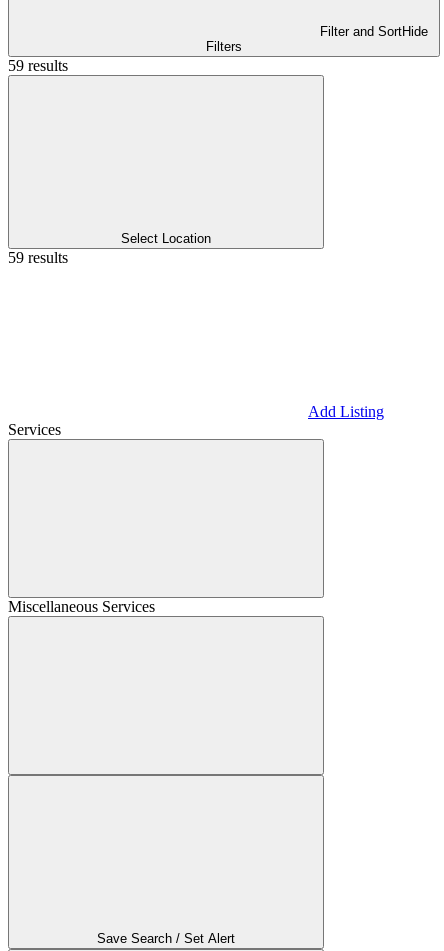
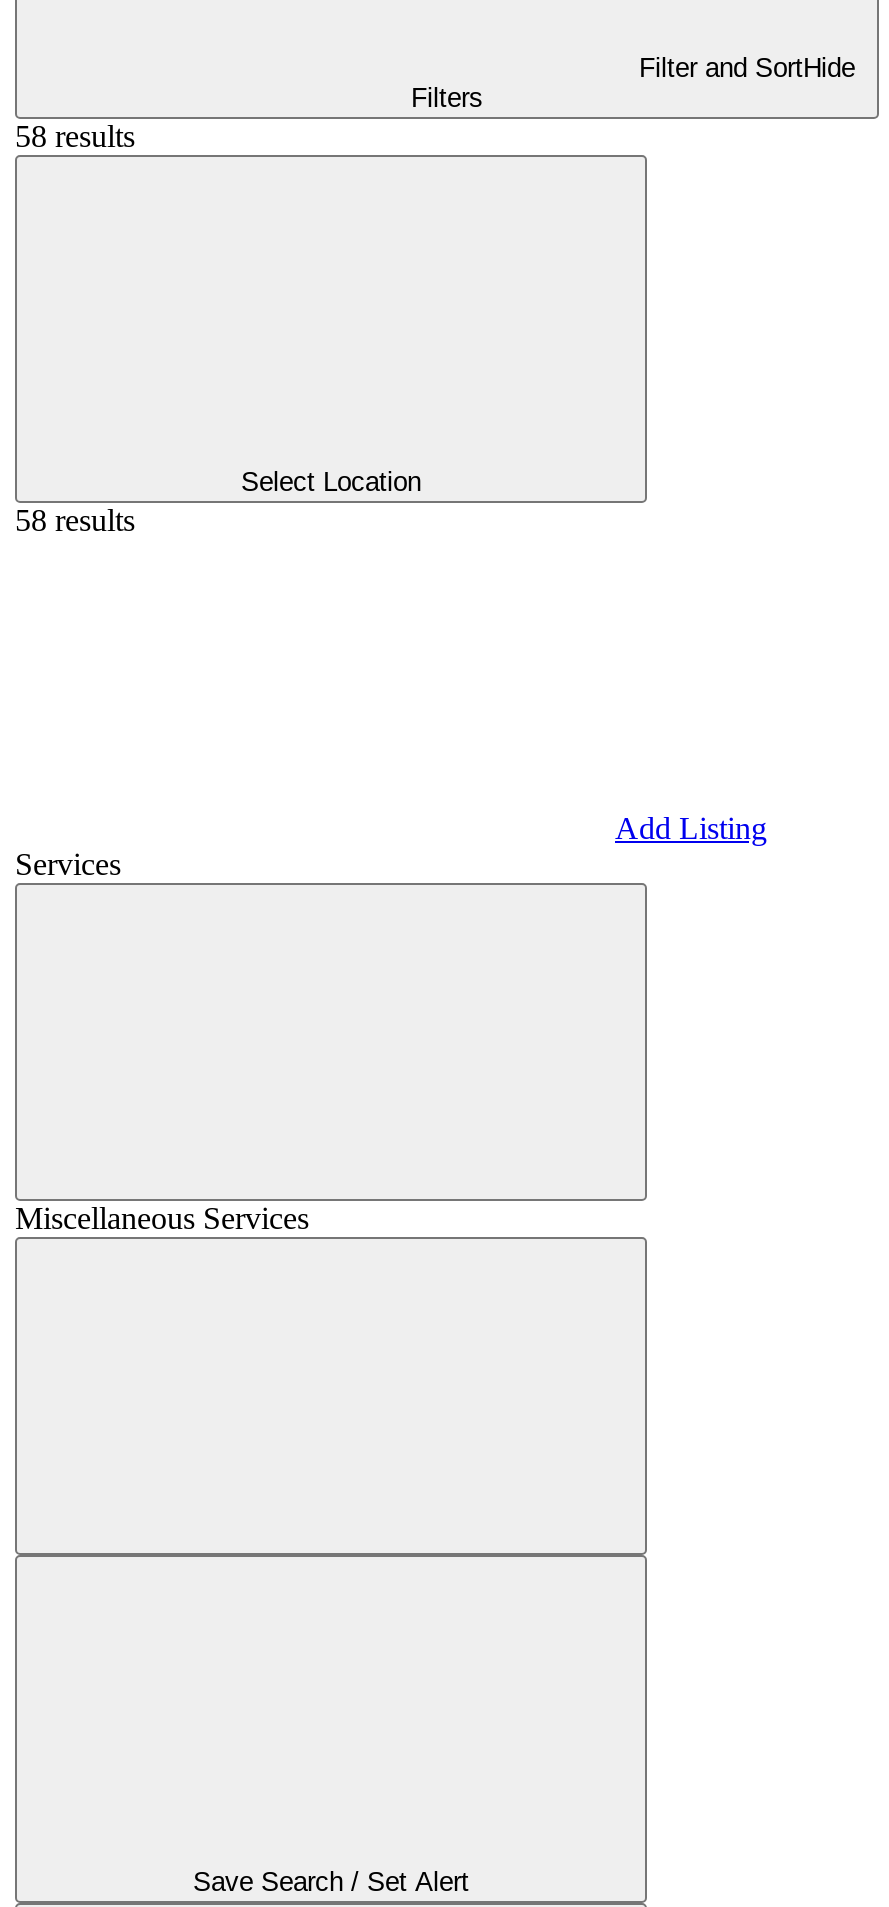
- 59 results
+ 58 results

- 59 results
+ 58 results
